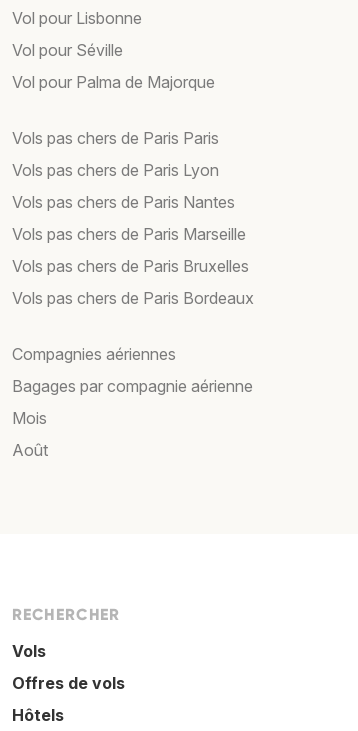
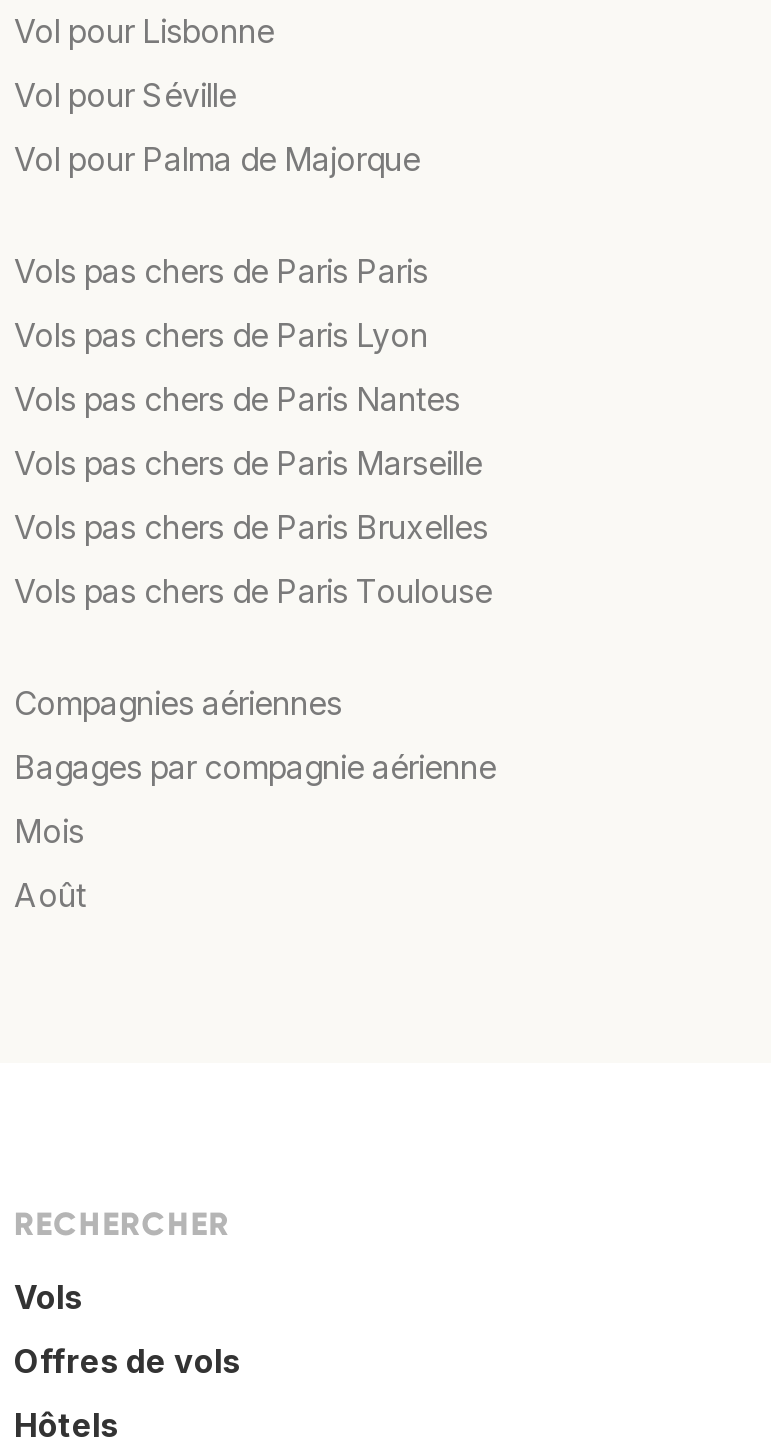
- Vols pas chers de Paris Bordeaux
+ Vols pas chers de Paris Toulouse
